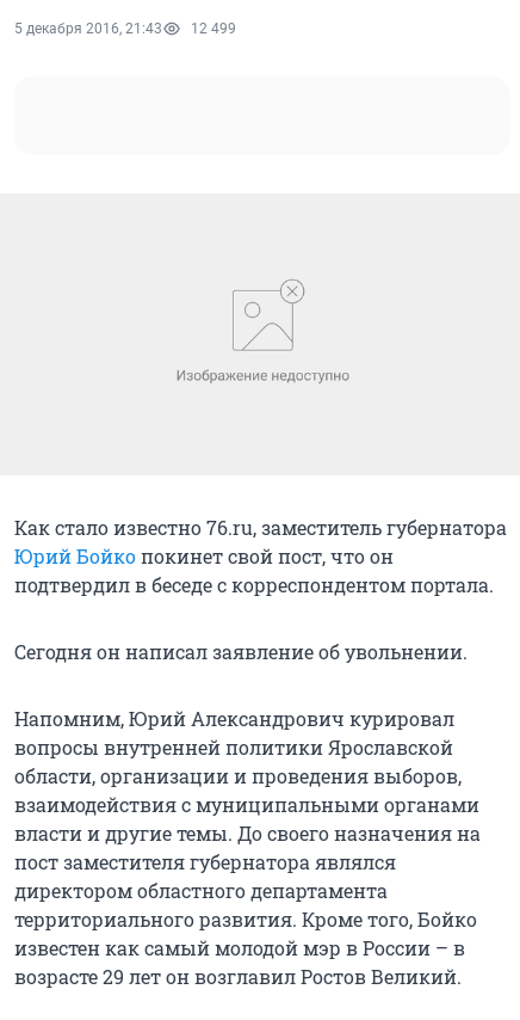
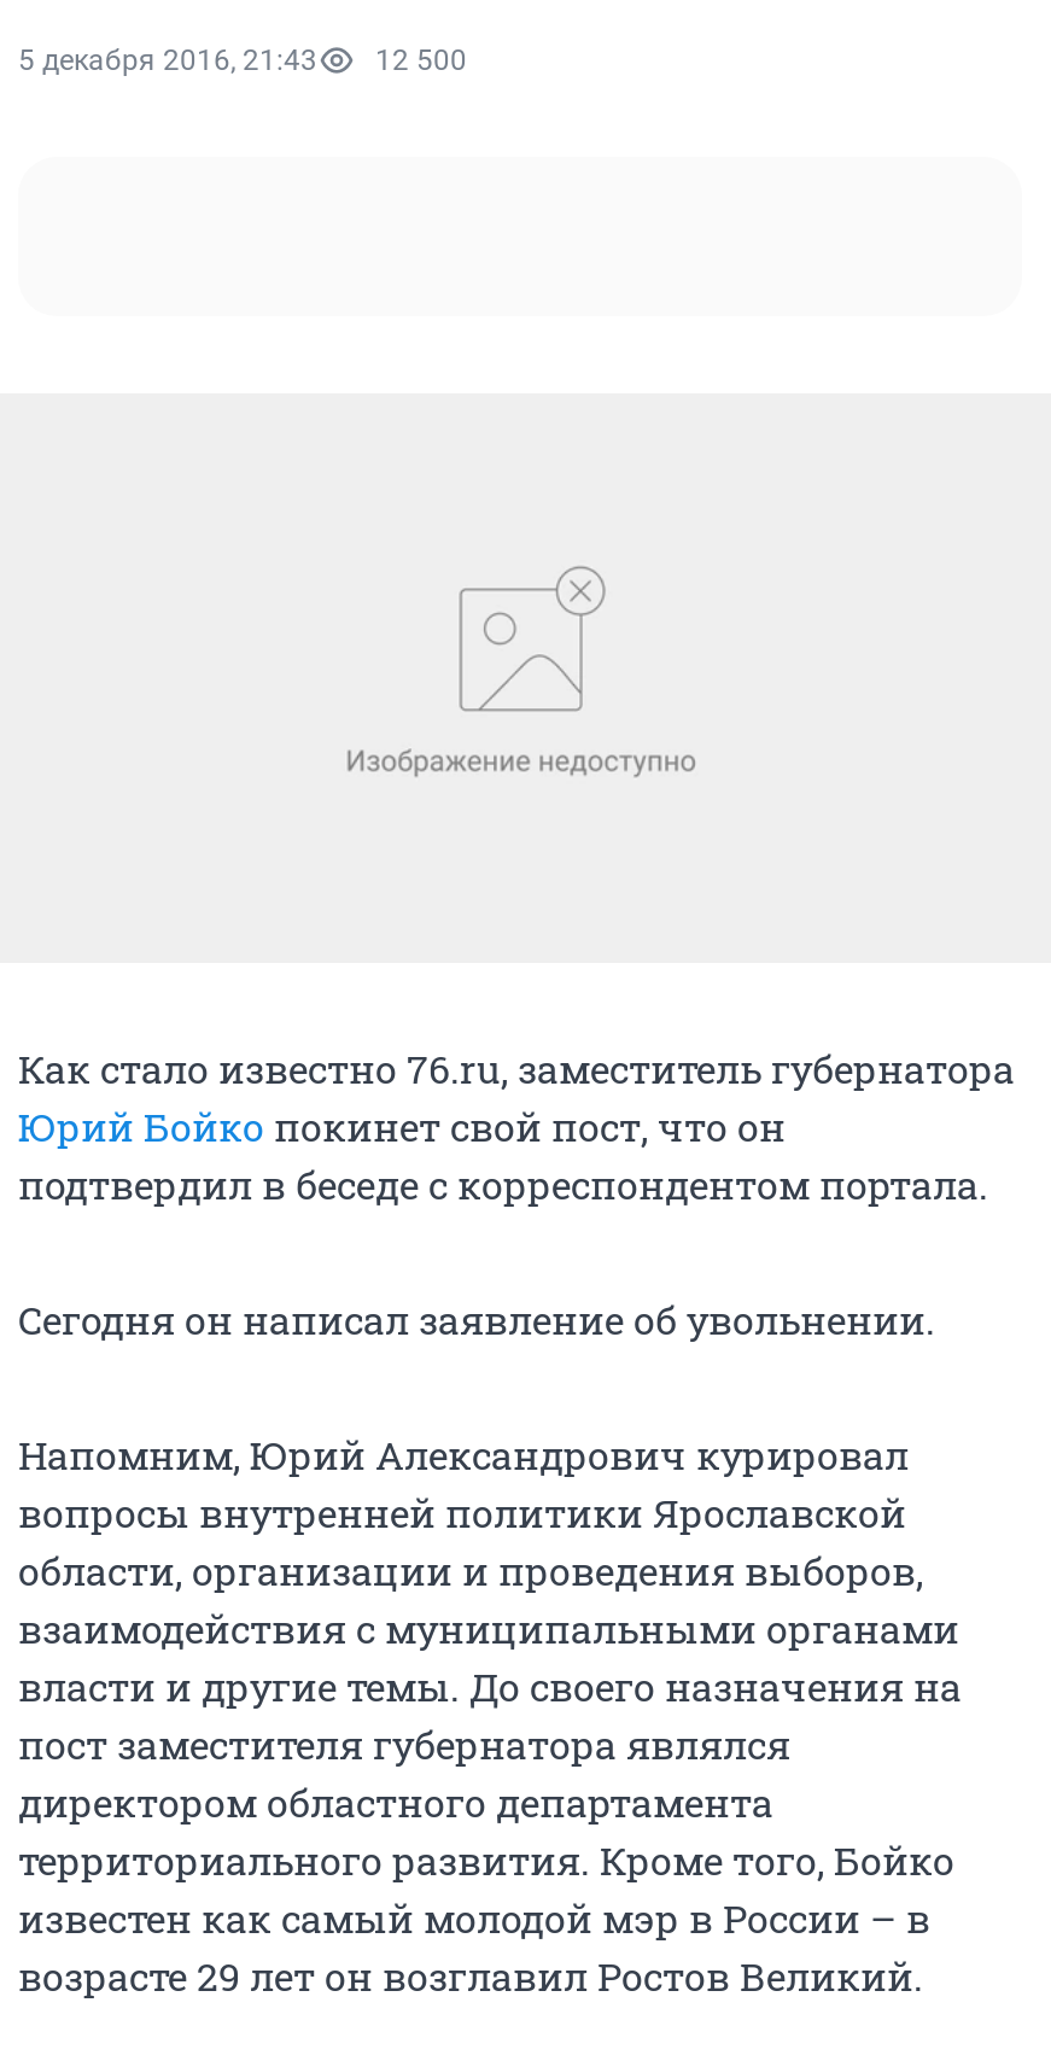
- 5 декабря 2016, 21:43 12 499
+ 5 декабря 2016, 21:43 12 500
